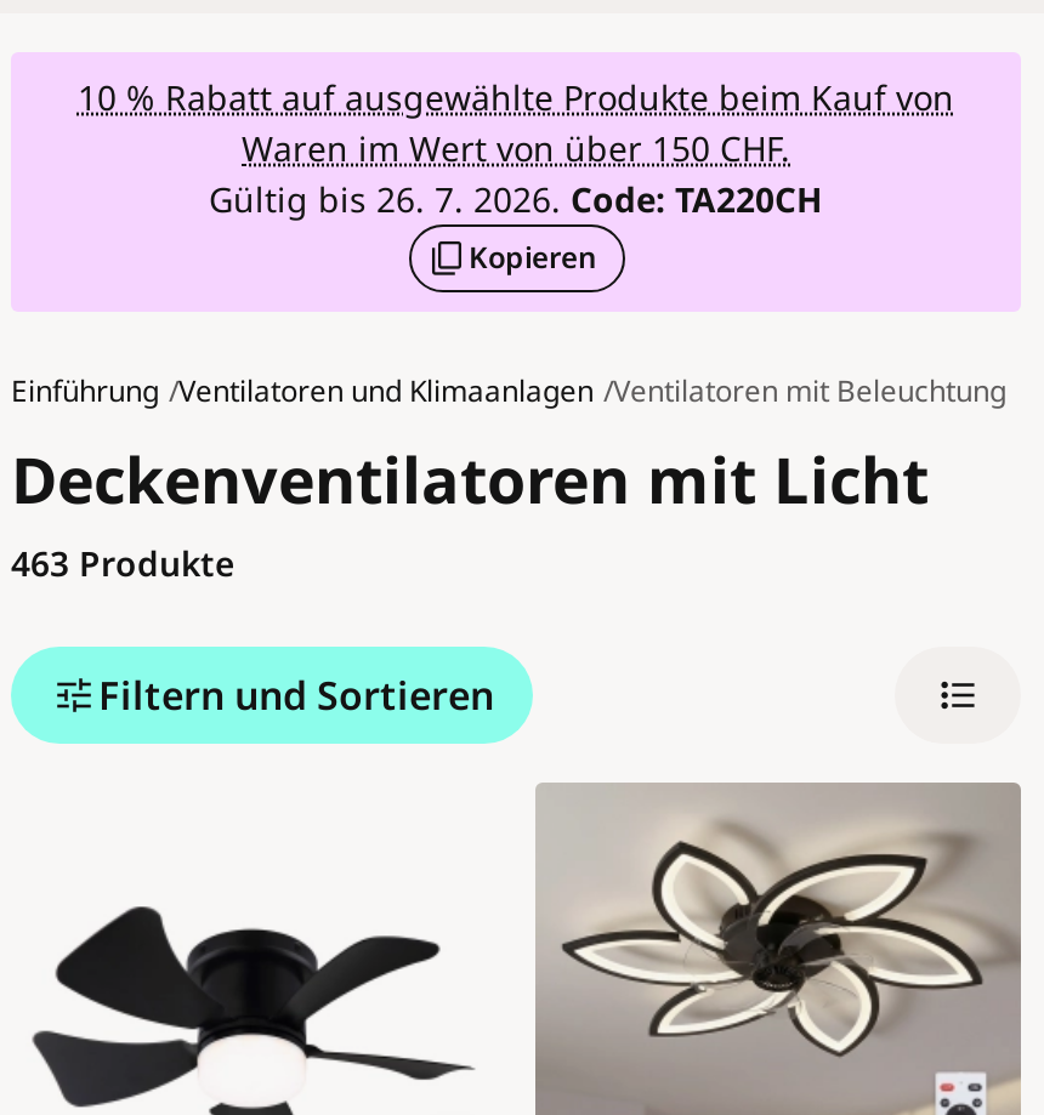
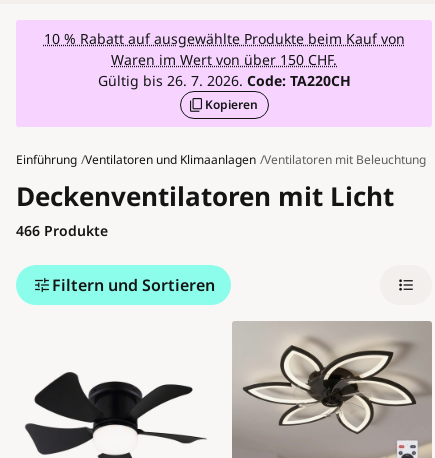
- 463 Produkte
+ 466 Produkte
